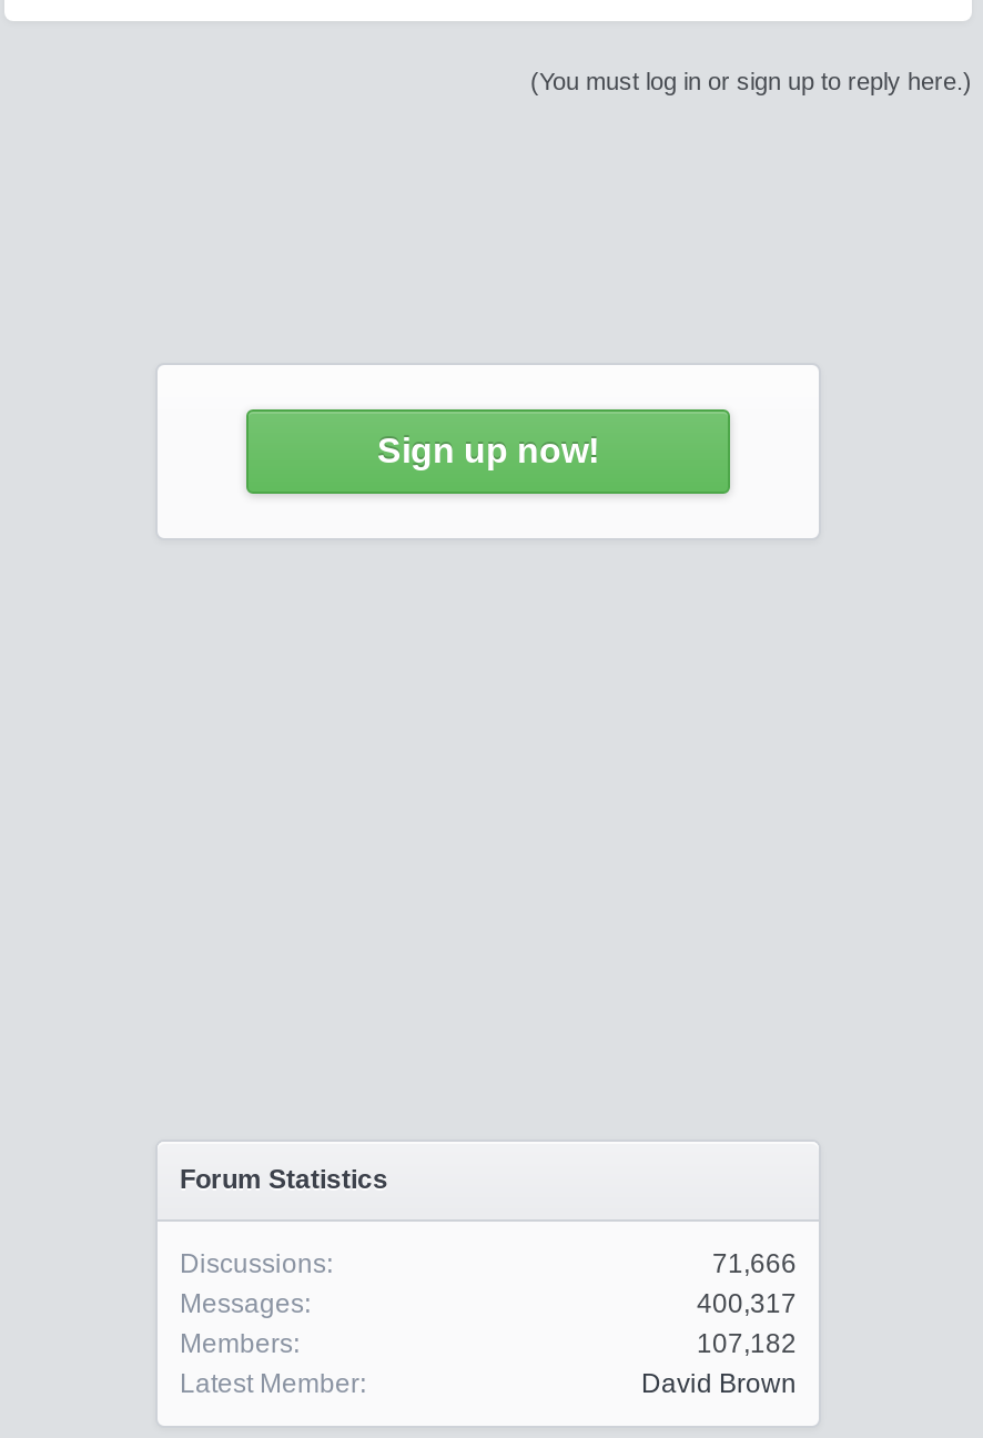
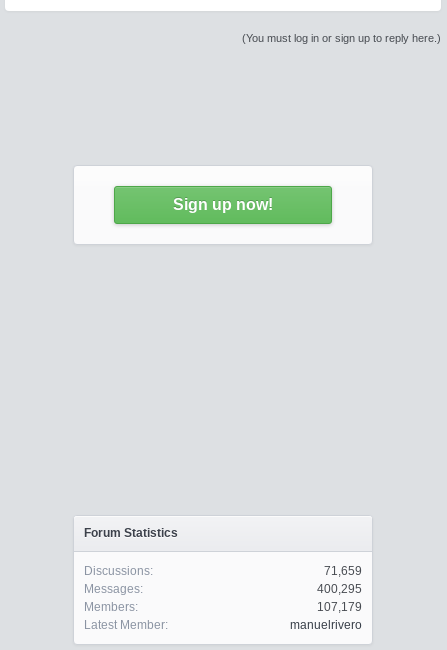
- 71,666
+ 71,659

- 400,317
+ 400,295

- 107,182
+ 107,179

- David Brown
+ manuelrivero
